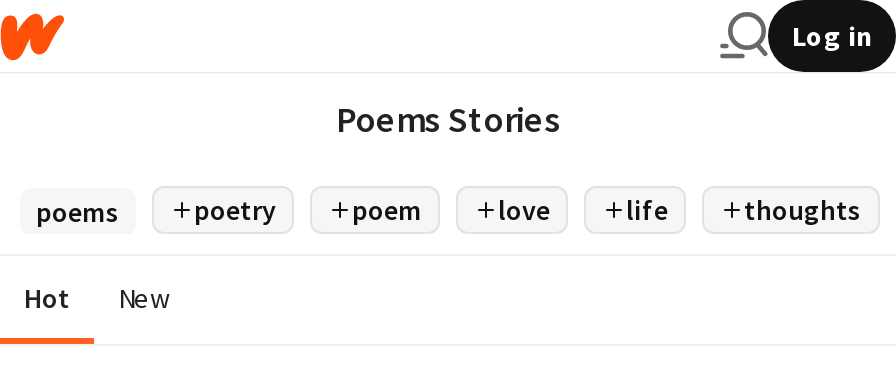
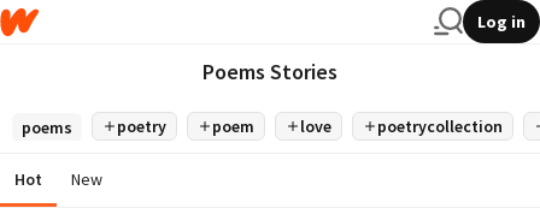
- life
- thoughts
+ poetrycollection
